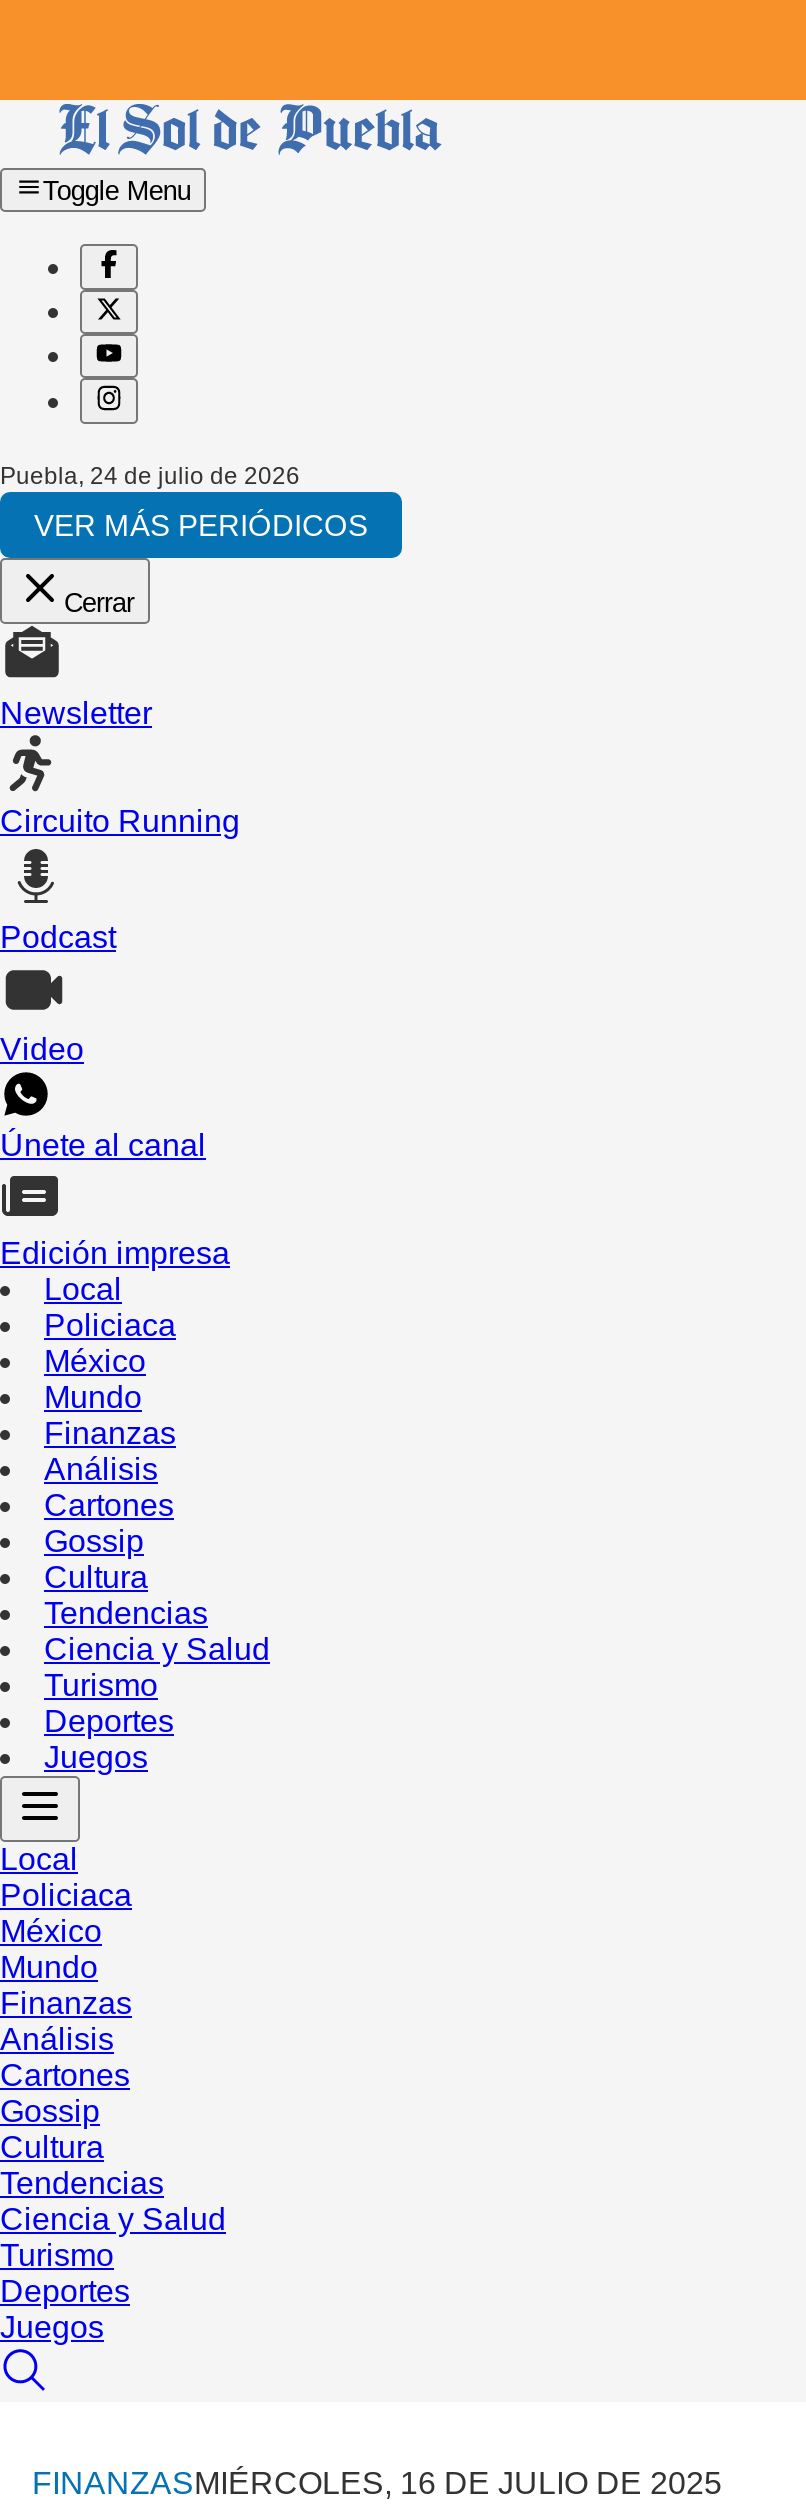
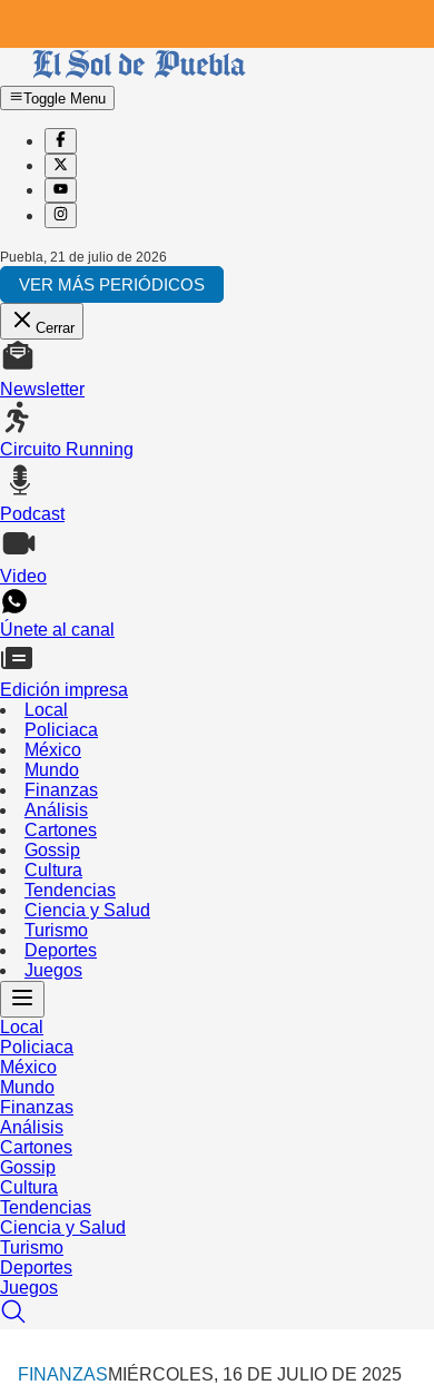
- Puebla, 24 de julio de 2026
+ Puebla, 21 de julio de 2026
